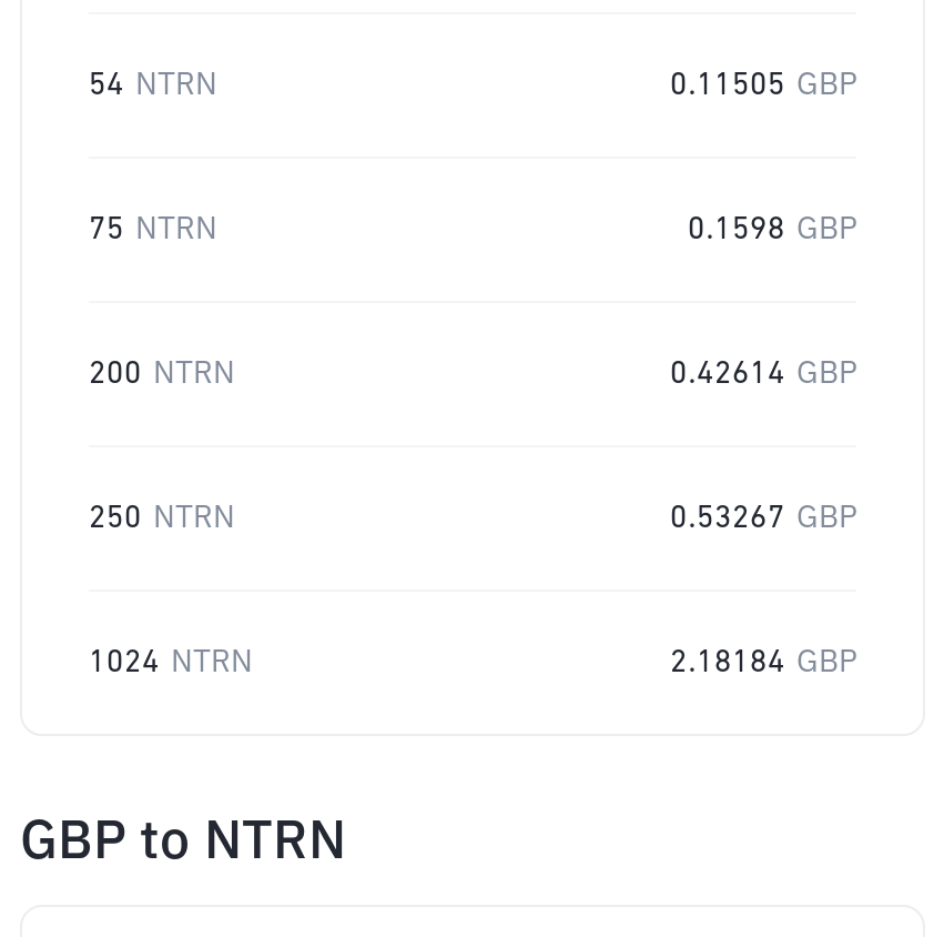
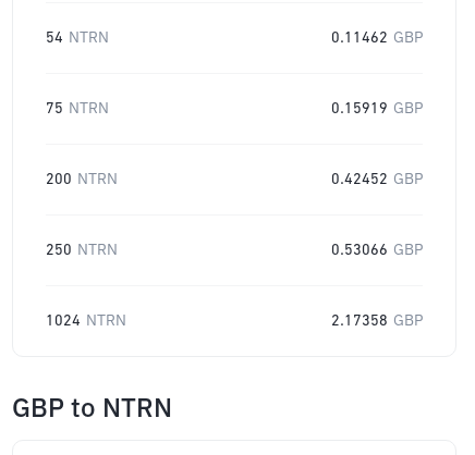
- 0.11505 GBP
+ 0.11462 GBP

- 0.1598 GBP
+ 0.15919 GBP

- 0.42614 GBP
+ 0.42452 GBP

- 0.53267 GBP
+ 0.53066 GBP

- 2.18184 GBP
+ 2.17358 GBP
